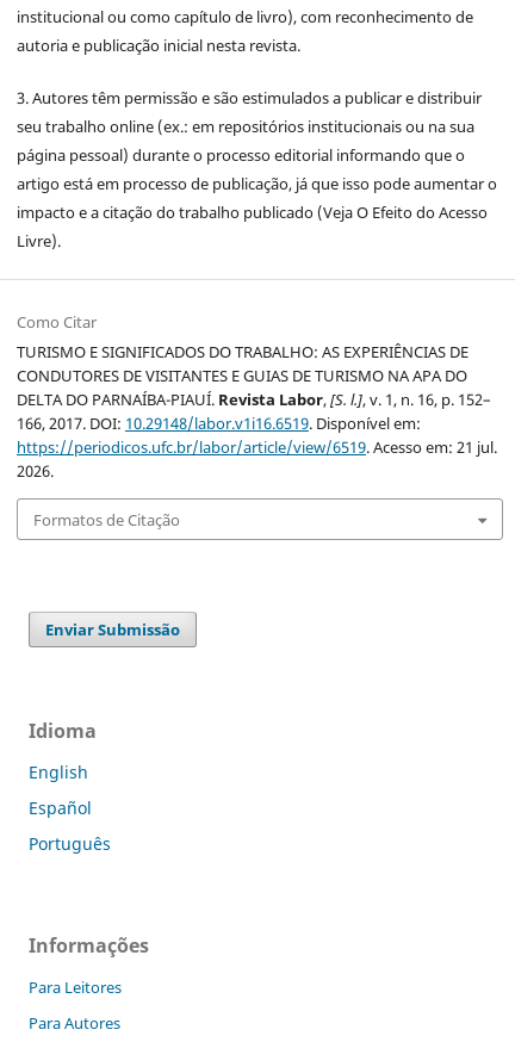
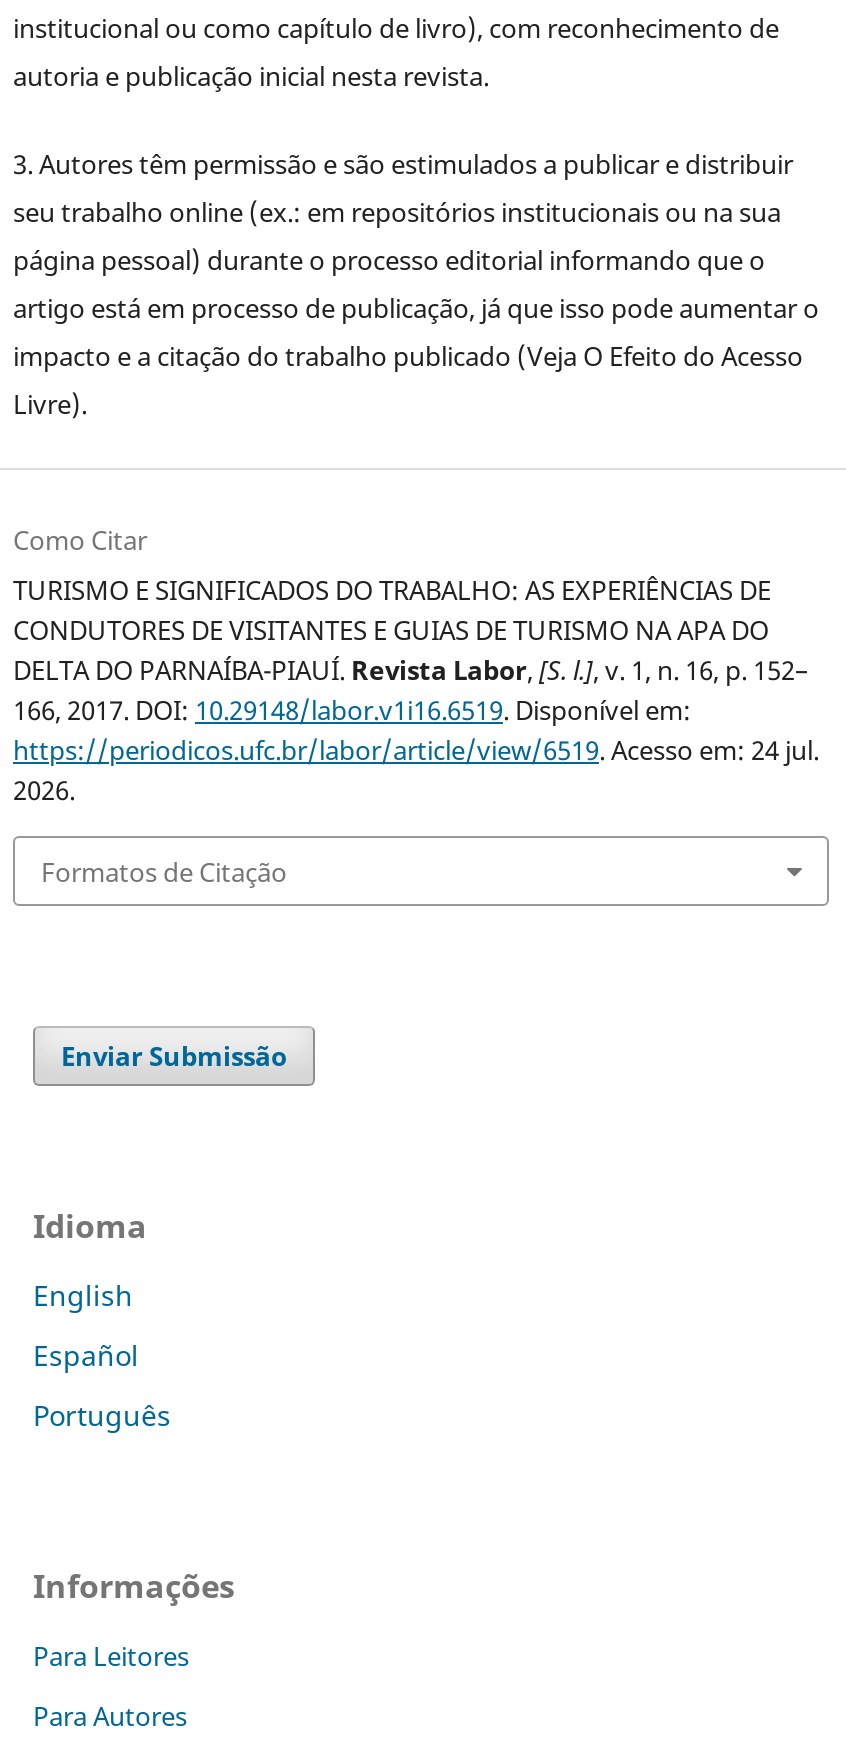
- https://periodicos.ufc.br/labor/article/view/6519. Acesso em: 21 jul.
+ https://periodicos.ufc.br/labor/article/view/6519. Acesso em: 24 jul.
